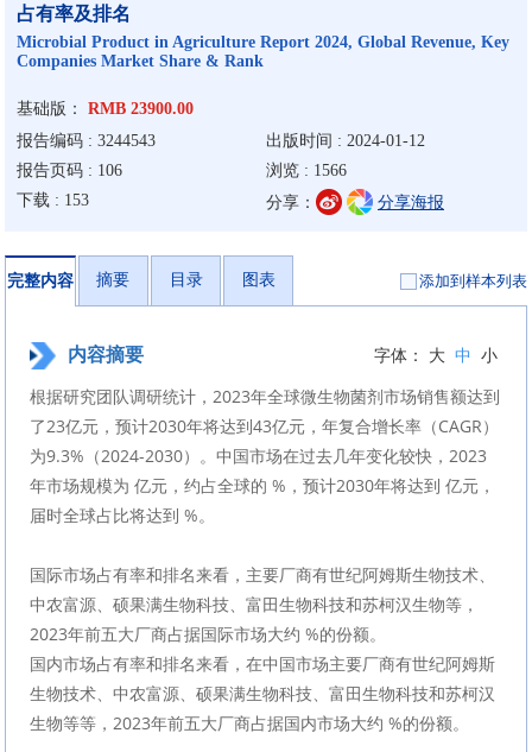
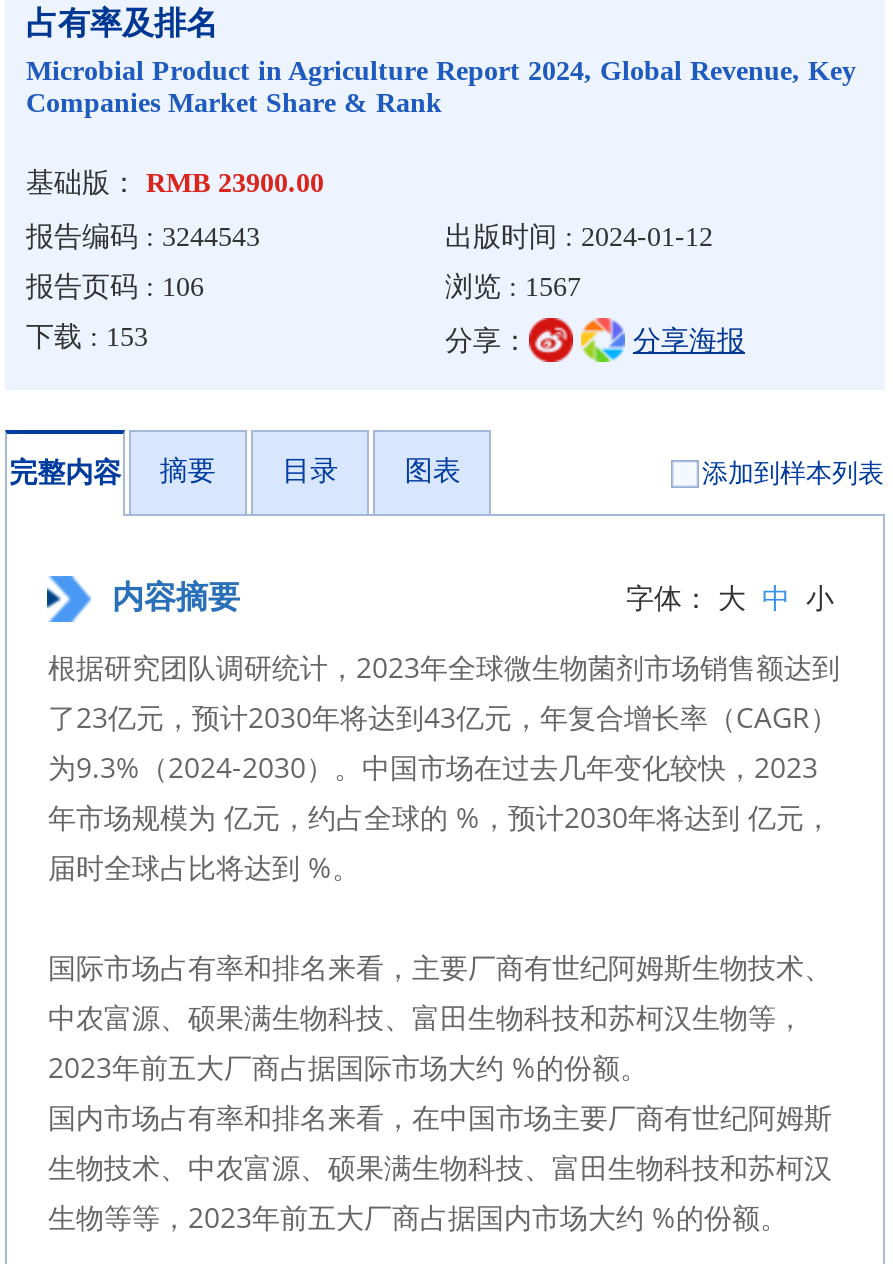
- 浏览 : 1566
+ 浏览 : 1567
